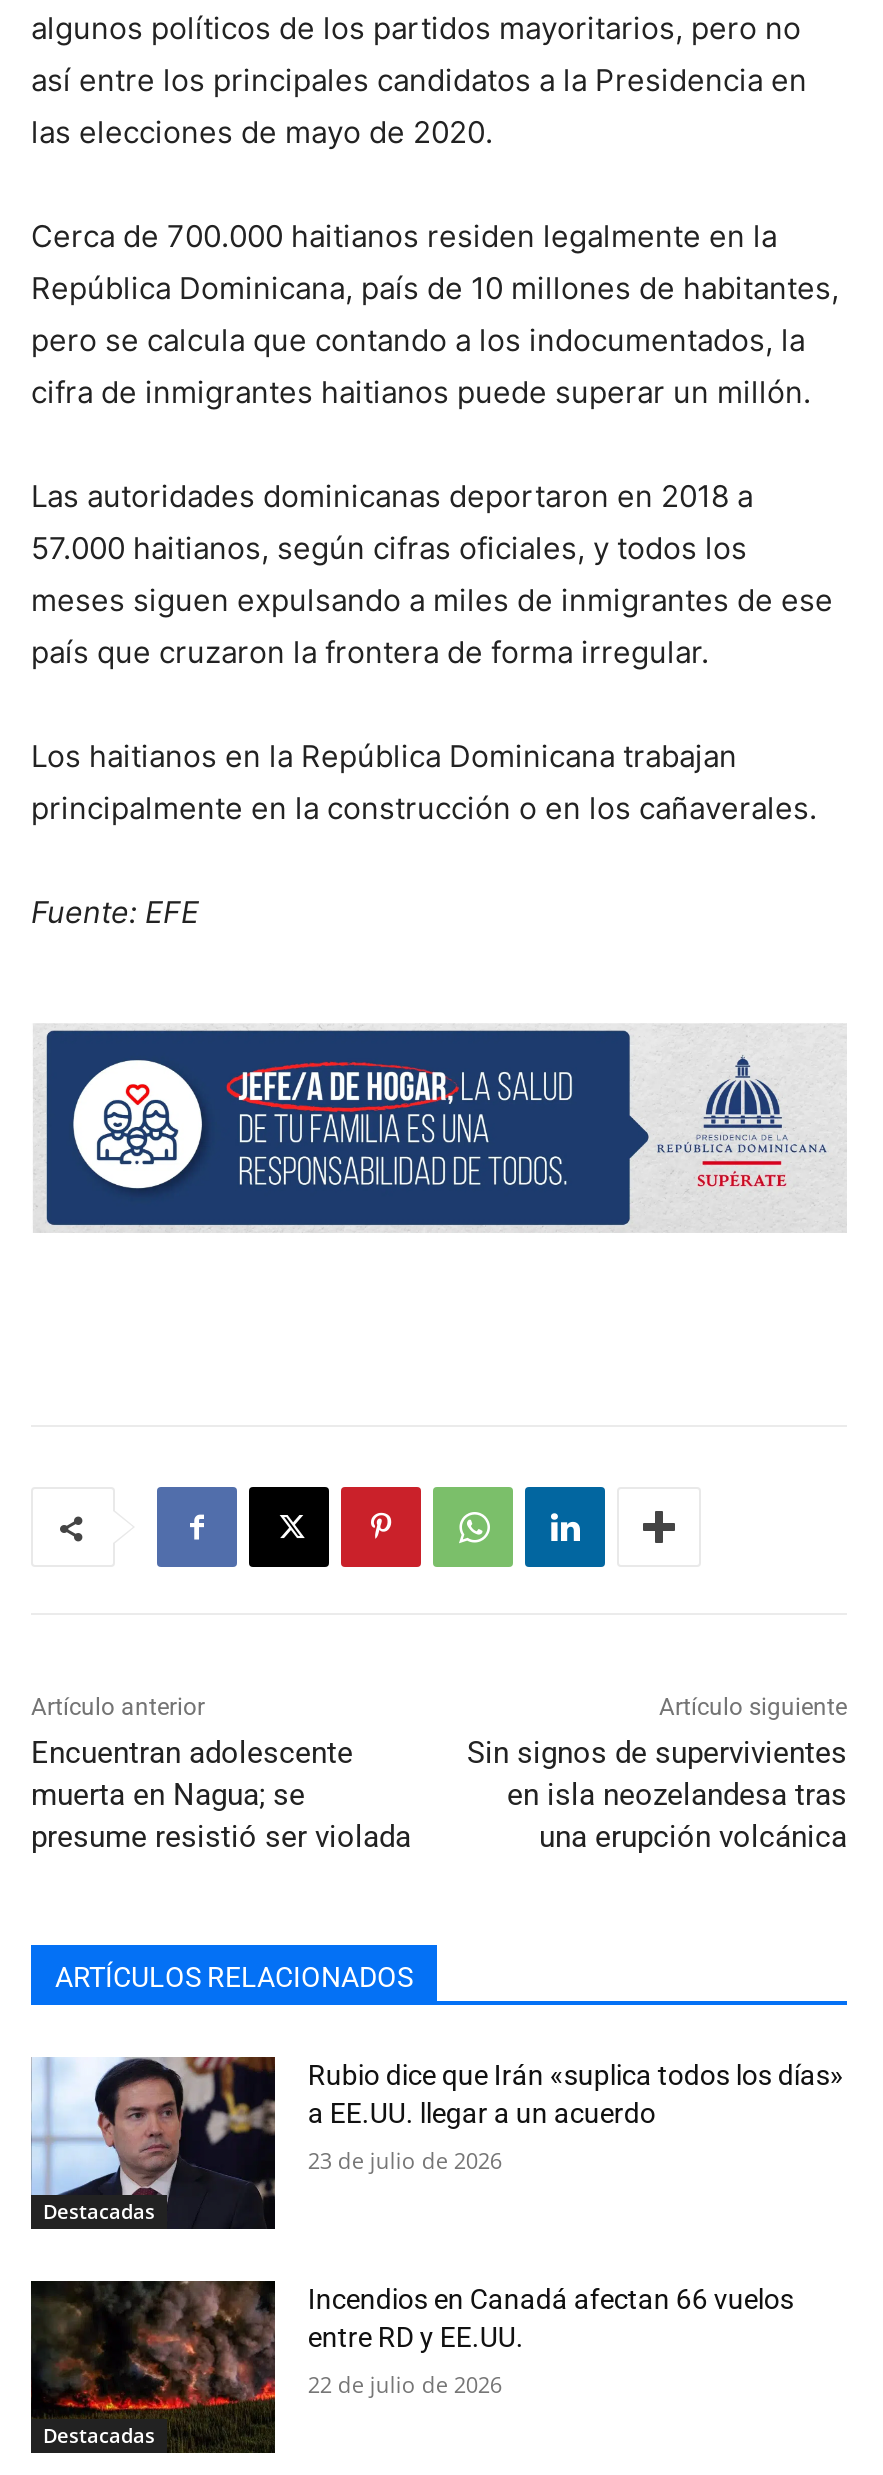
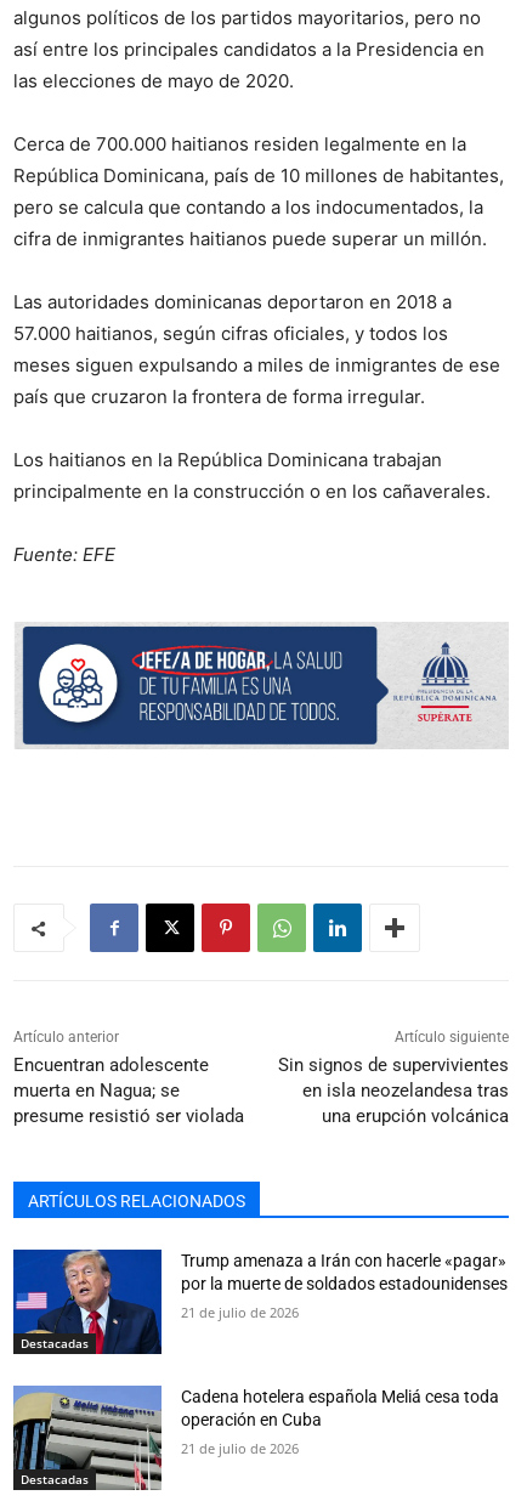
- [image]
- Rubio dice que Irán «suplica todos los días»
- a EE.UU. llegar a un acuerdo
+ [image]
+ Trump amenaza a Irán con hacerle «pagar»
+ por la muerte de soldados estadounidenses

- 23 de julio de 2026
+ 21 de julio de 2026

- [image]
- Incendios en Canadá afectan 66 vuelos
- entre RD y EE.UU.
+ [image]
+ Cadena hotelera española Meliá cesa toda
+ operación en Cuba

- 22 de julio de 2026
+ 21 de julio de 2026
